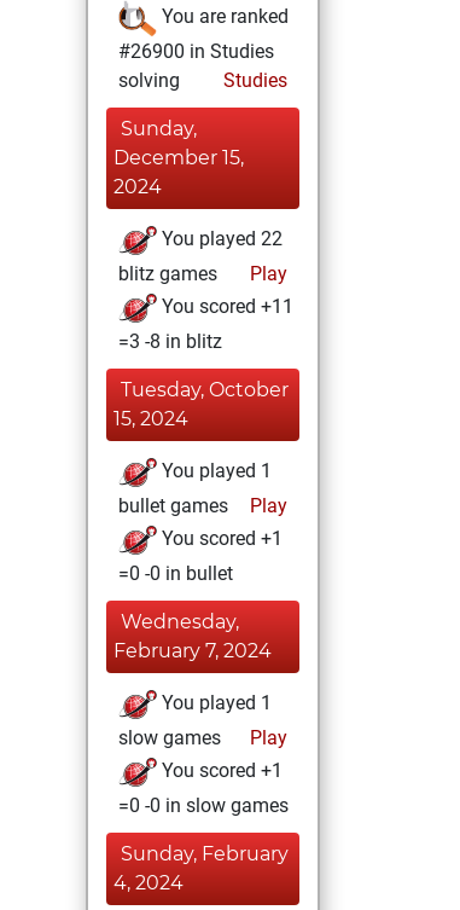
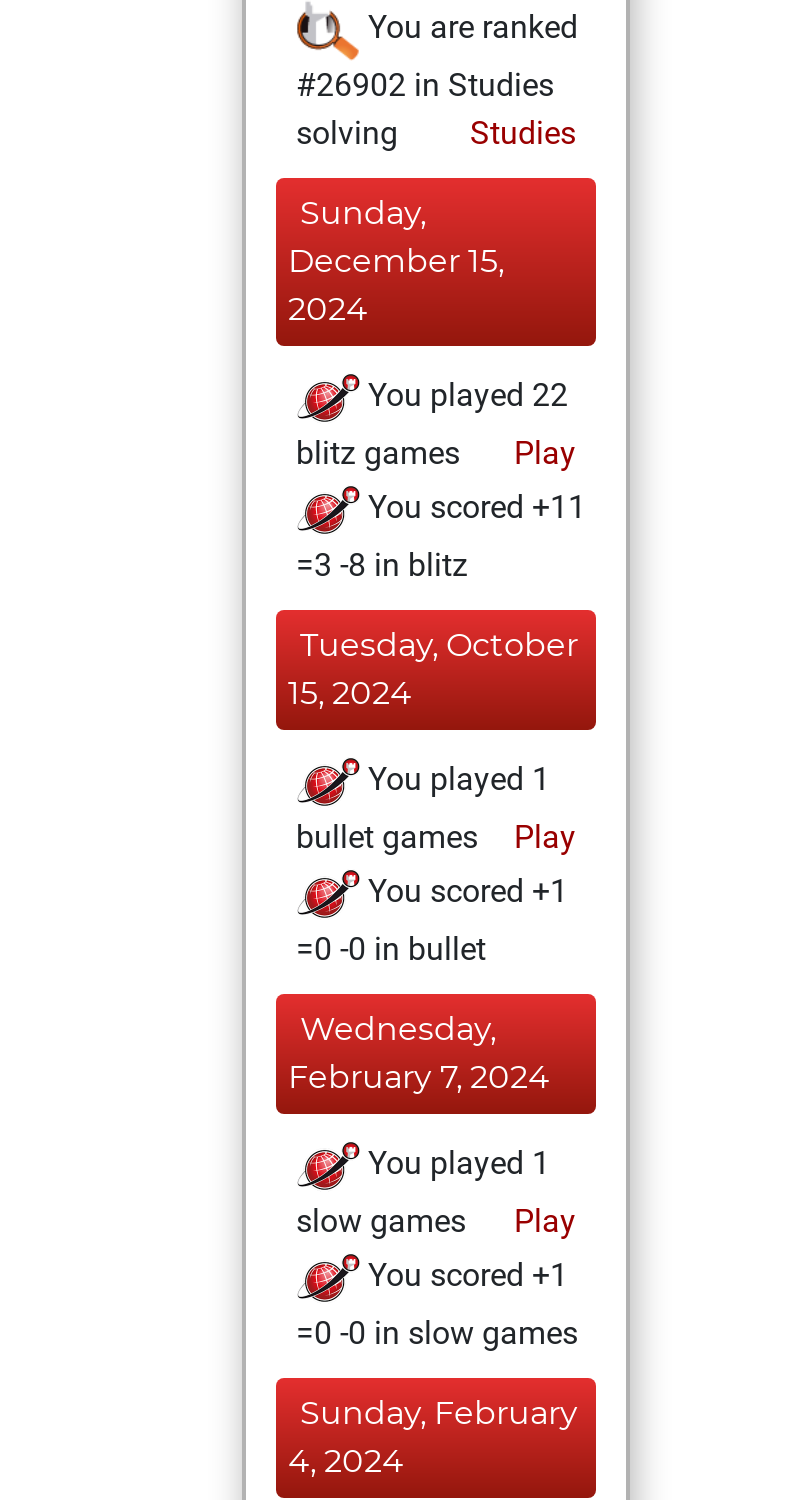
- #26900 in Studies
+ #26902 in Studies
